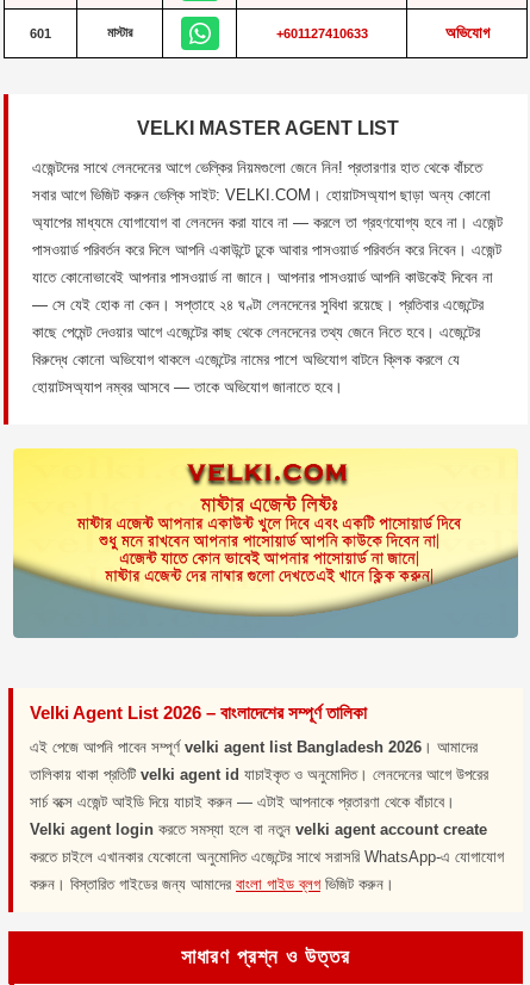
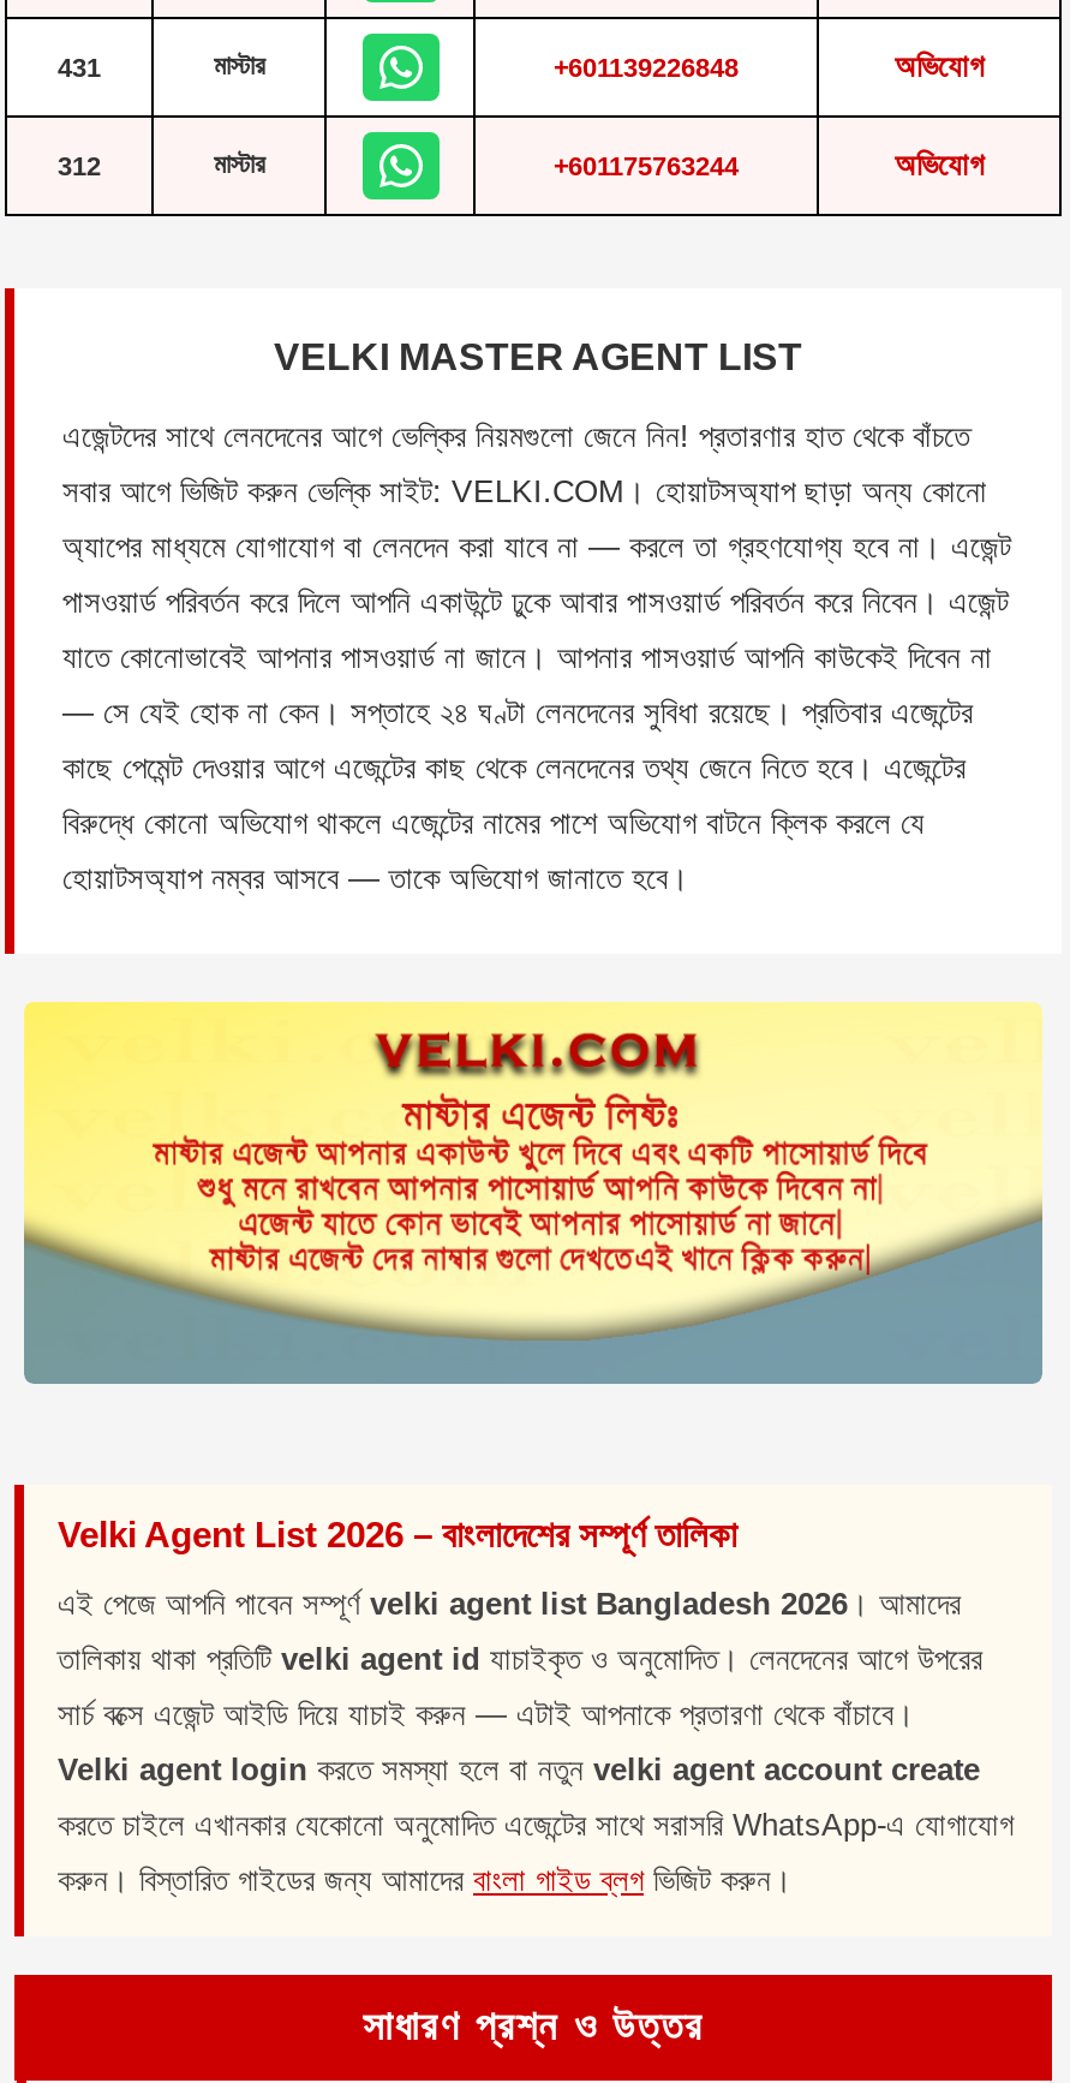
- 601
+ 431

- +601127410633
+ +601139226848
+ অভিযোগ
+ 312
+ মাস্টার
+ +601175763244
